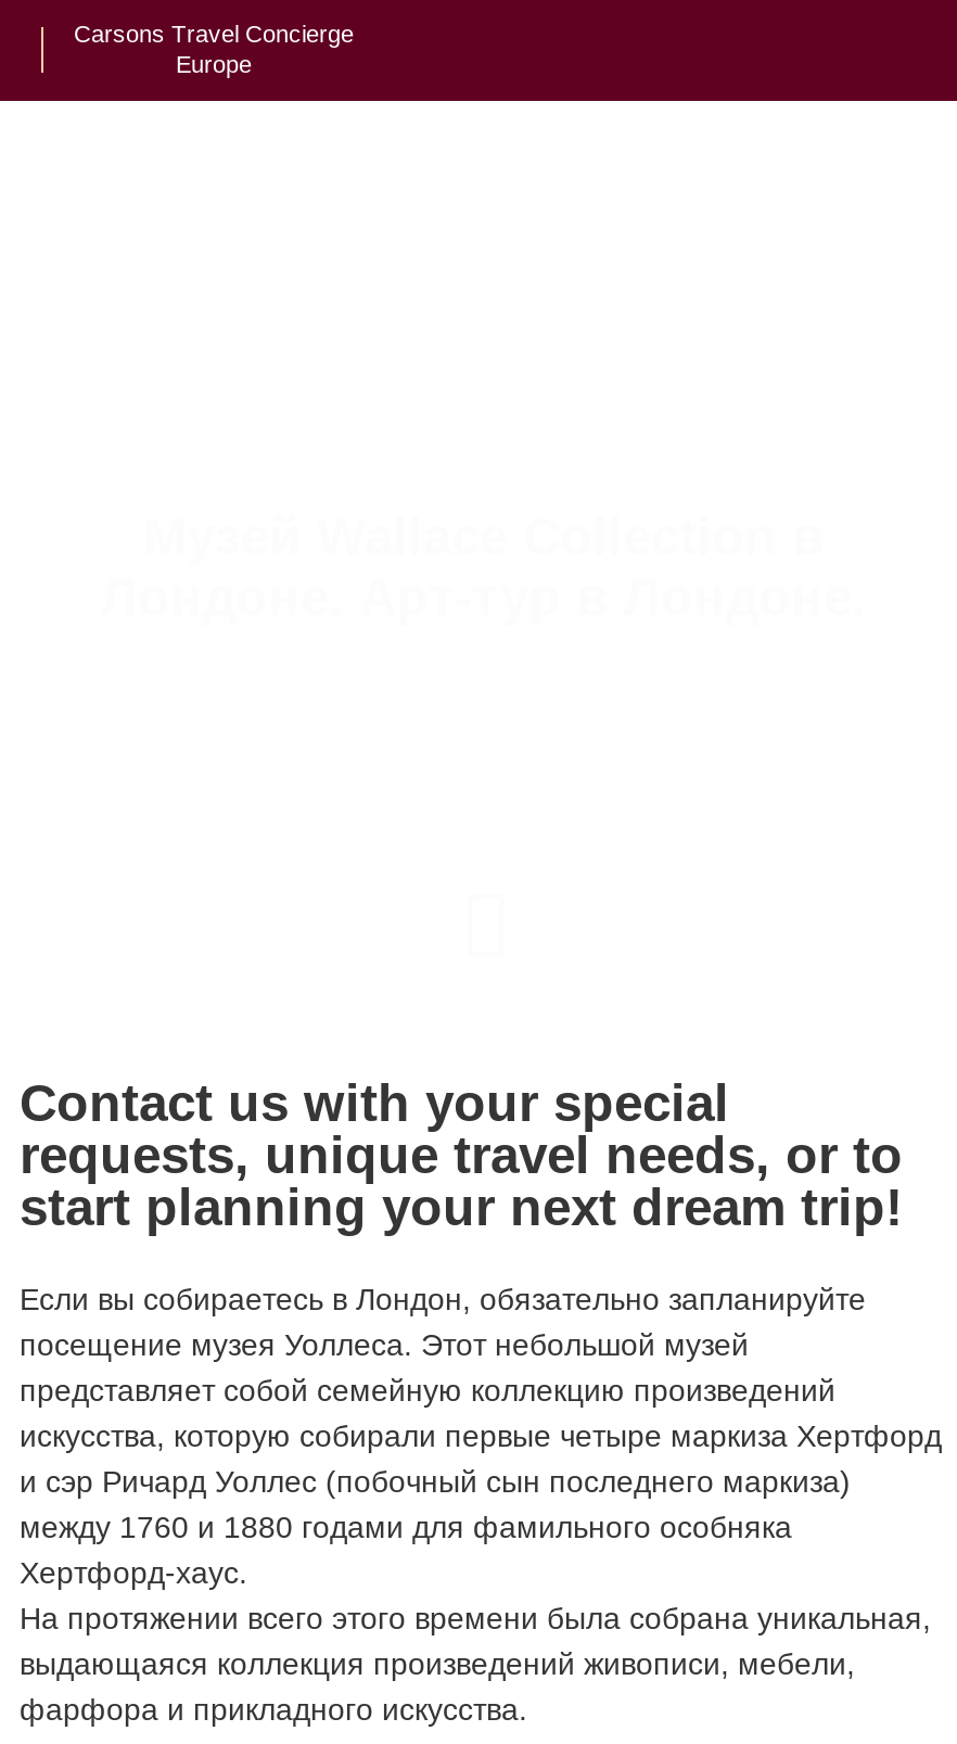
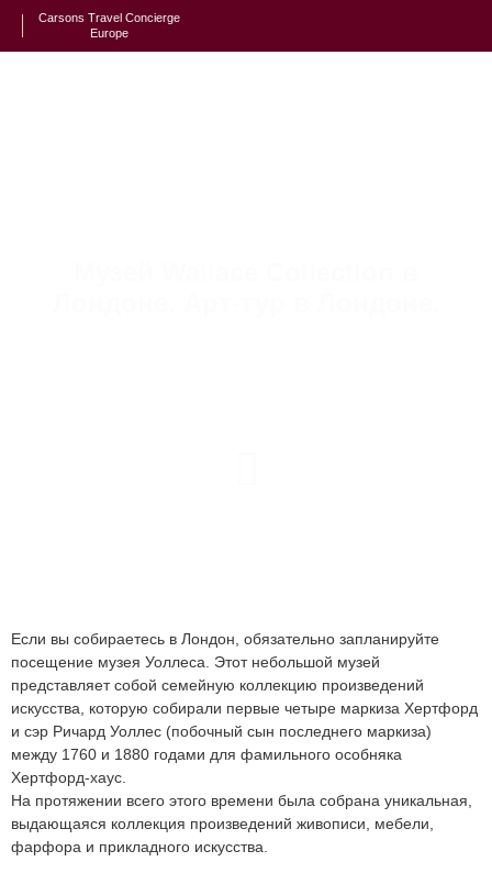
- Contact us with your special
- requests, unique travel needs, or to
- start planning your next dream trip!
